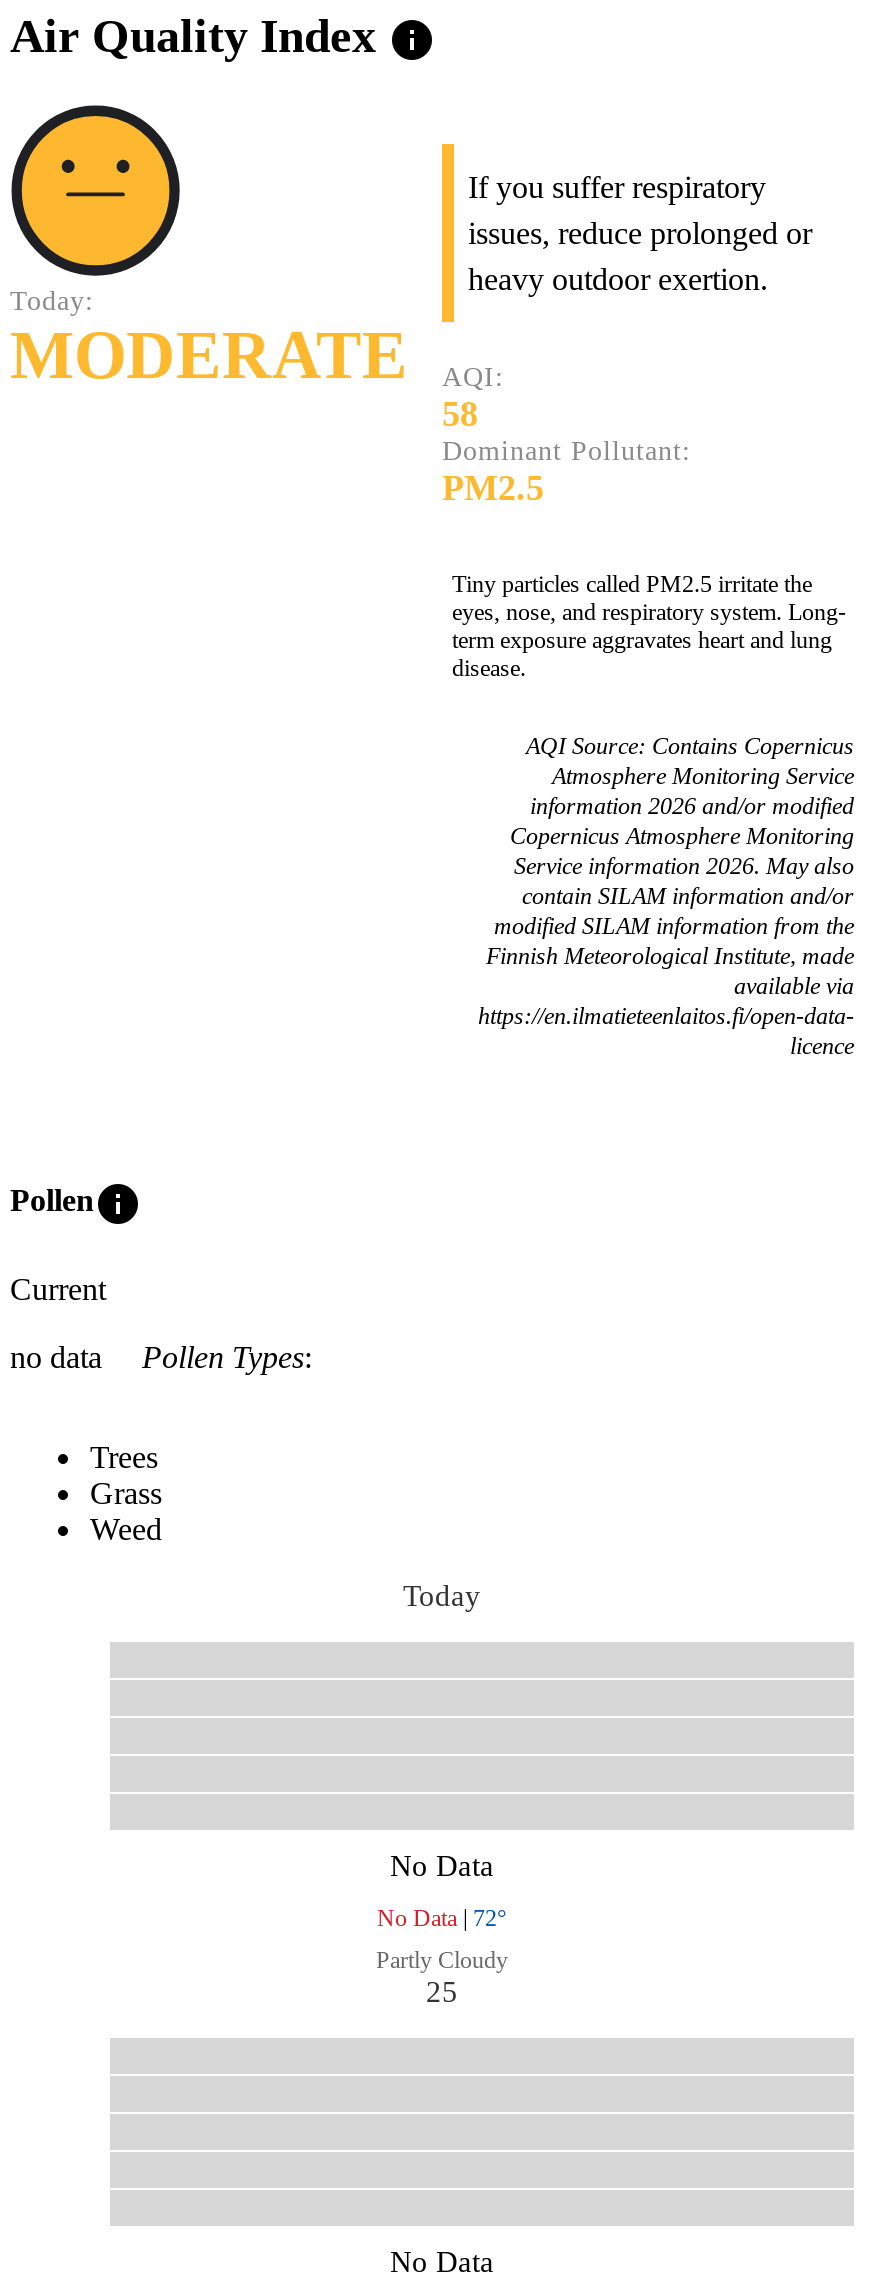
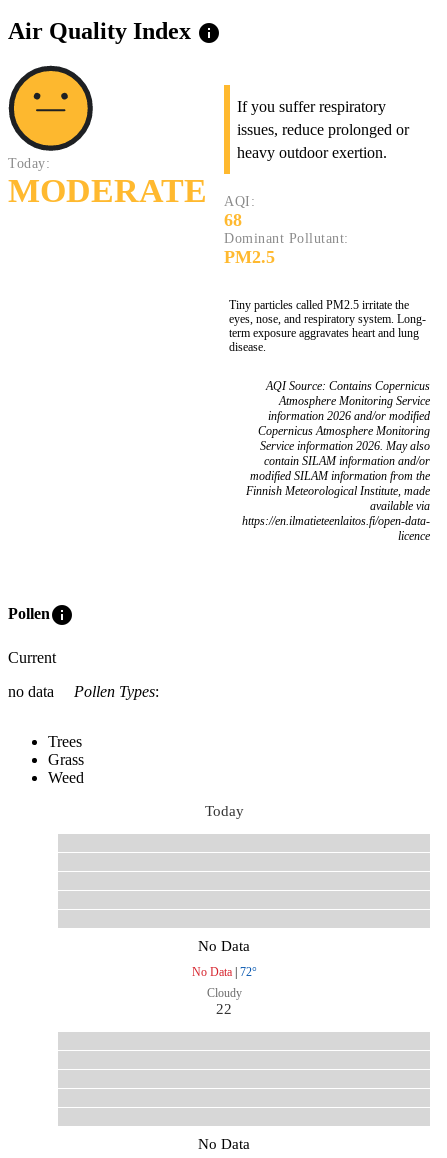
- 58
+ 68

- Partly Cloudy
- 25
+ Cloudy
+ 22
